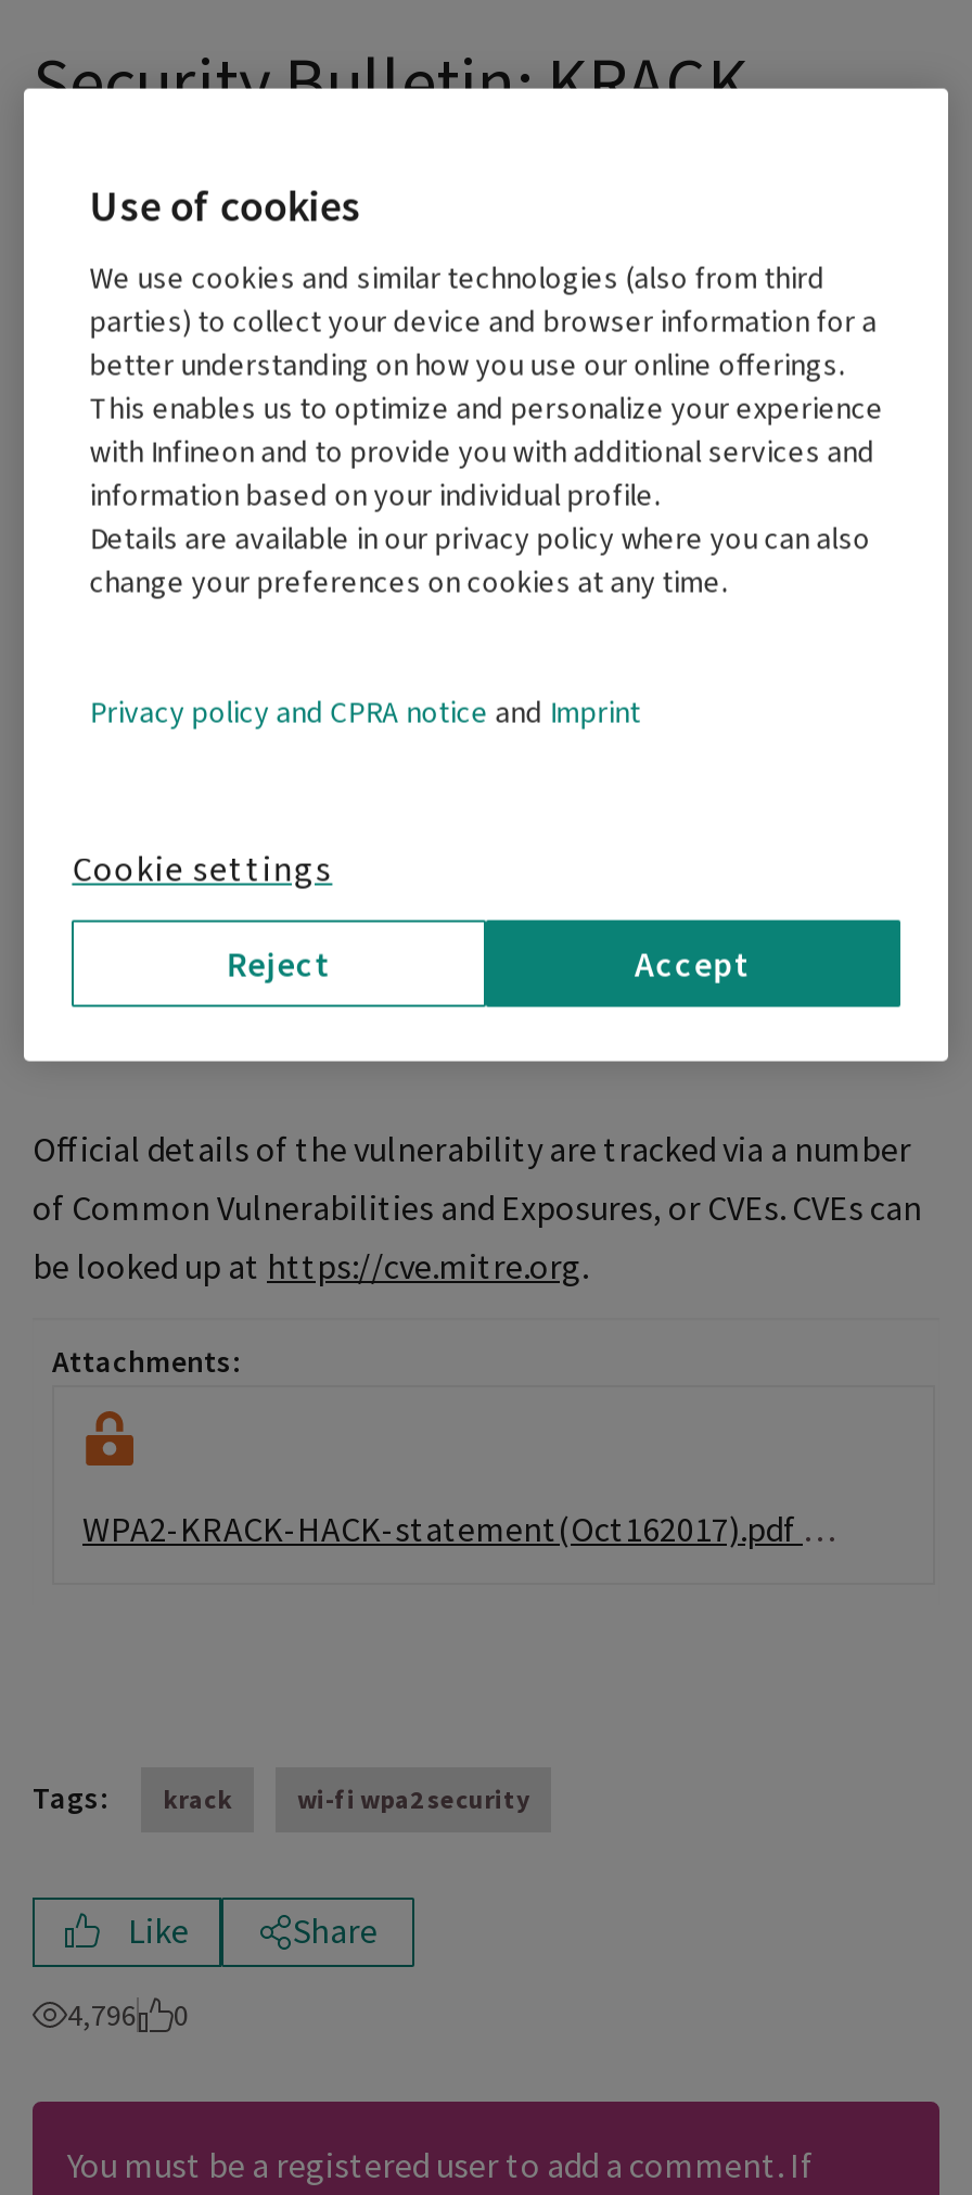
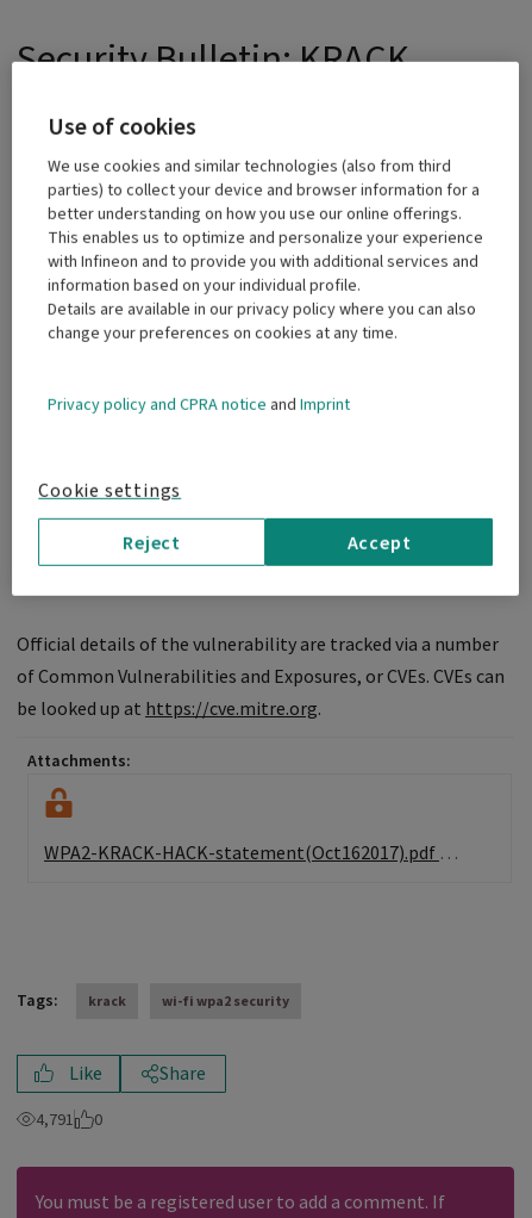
- 4,796 0
+ 4,791 0
